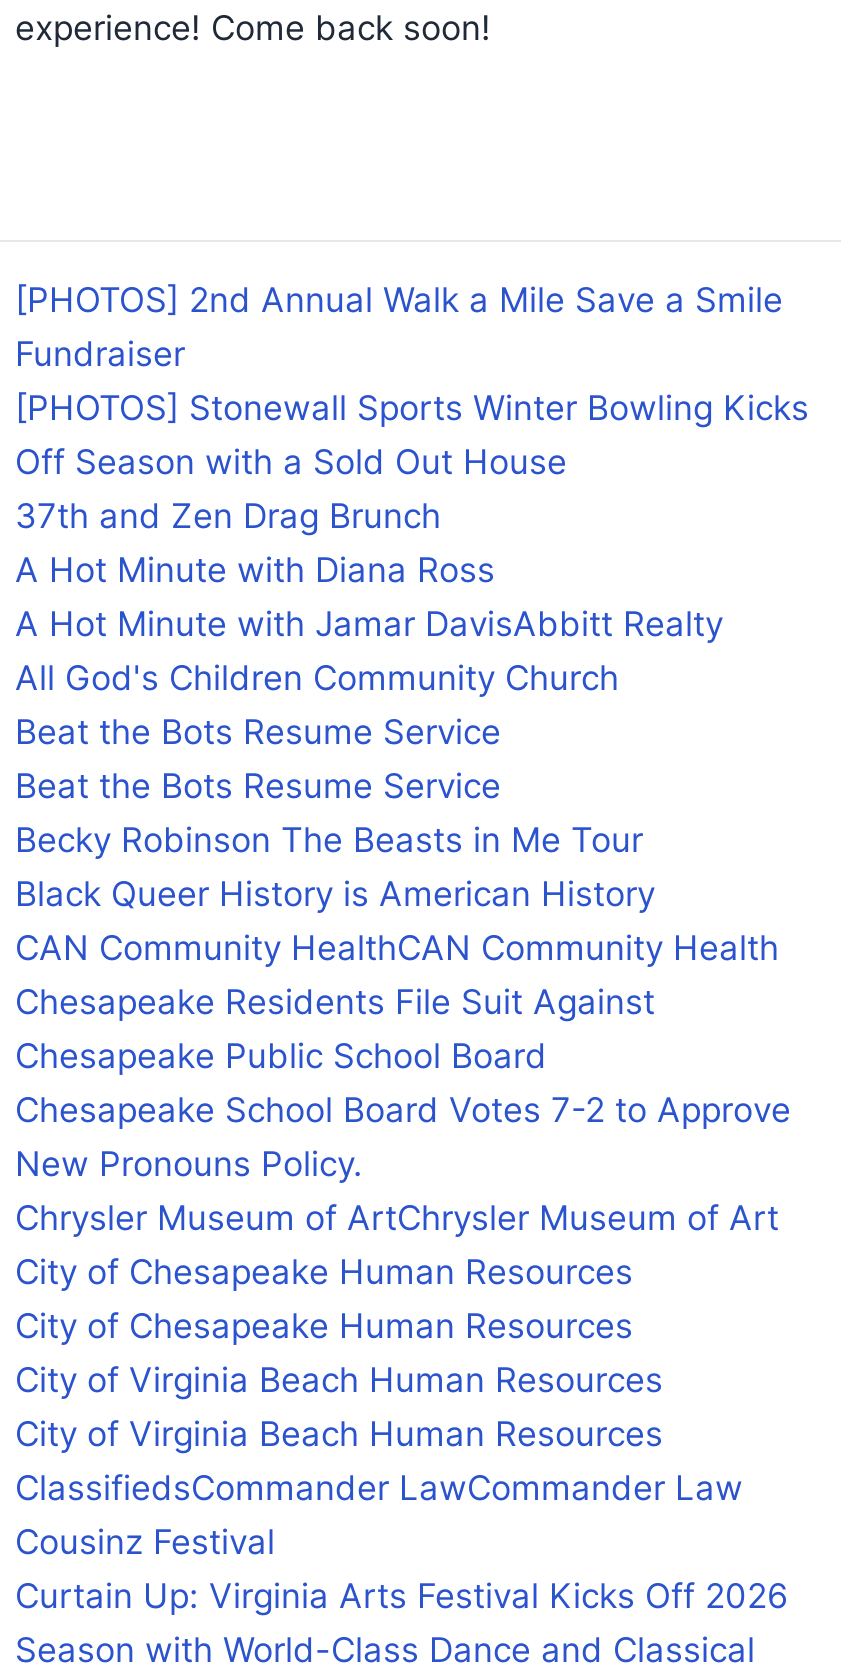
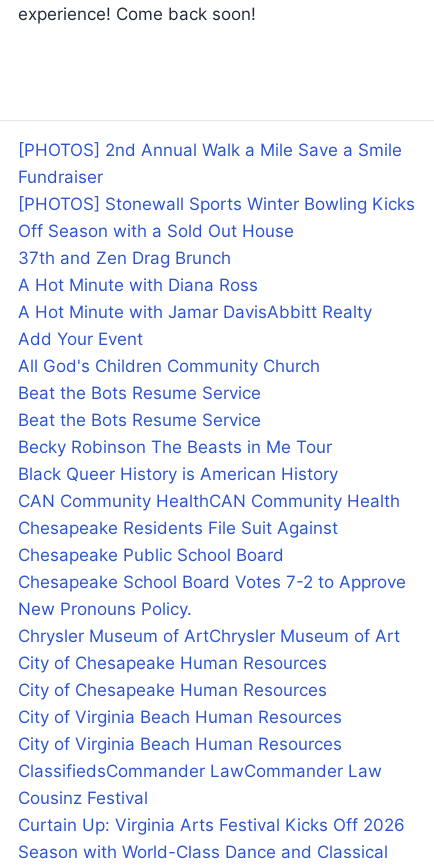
+ Add Your Event
